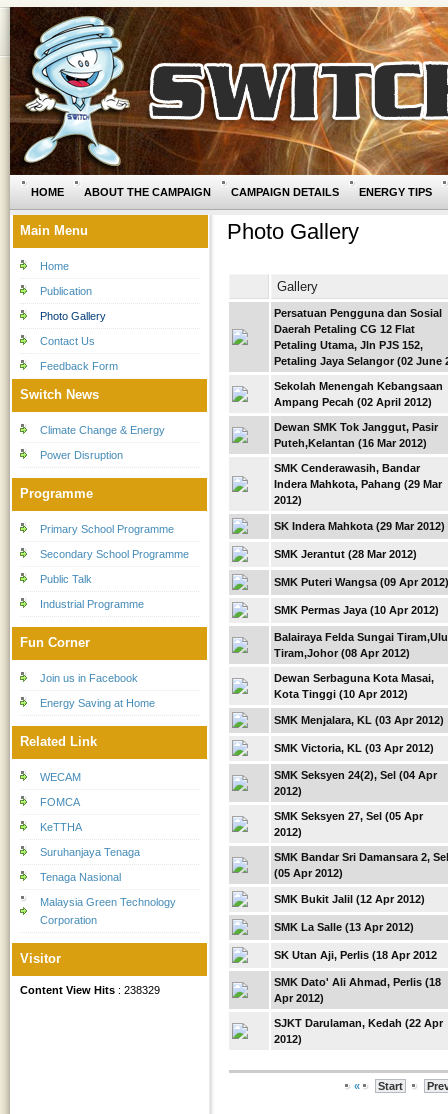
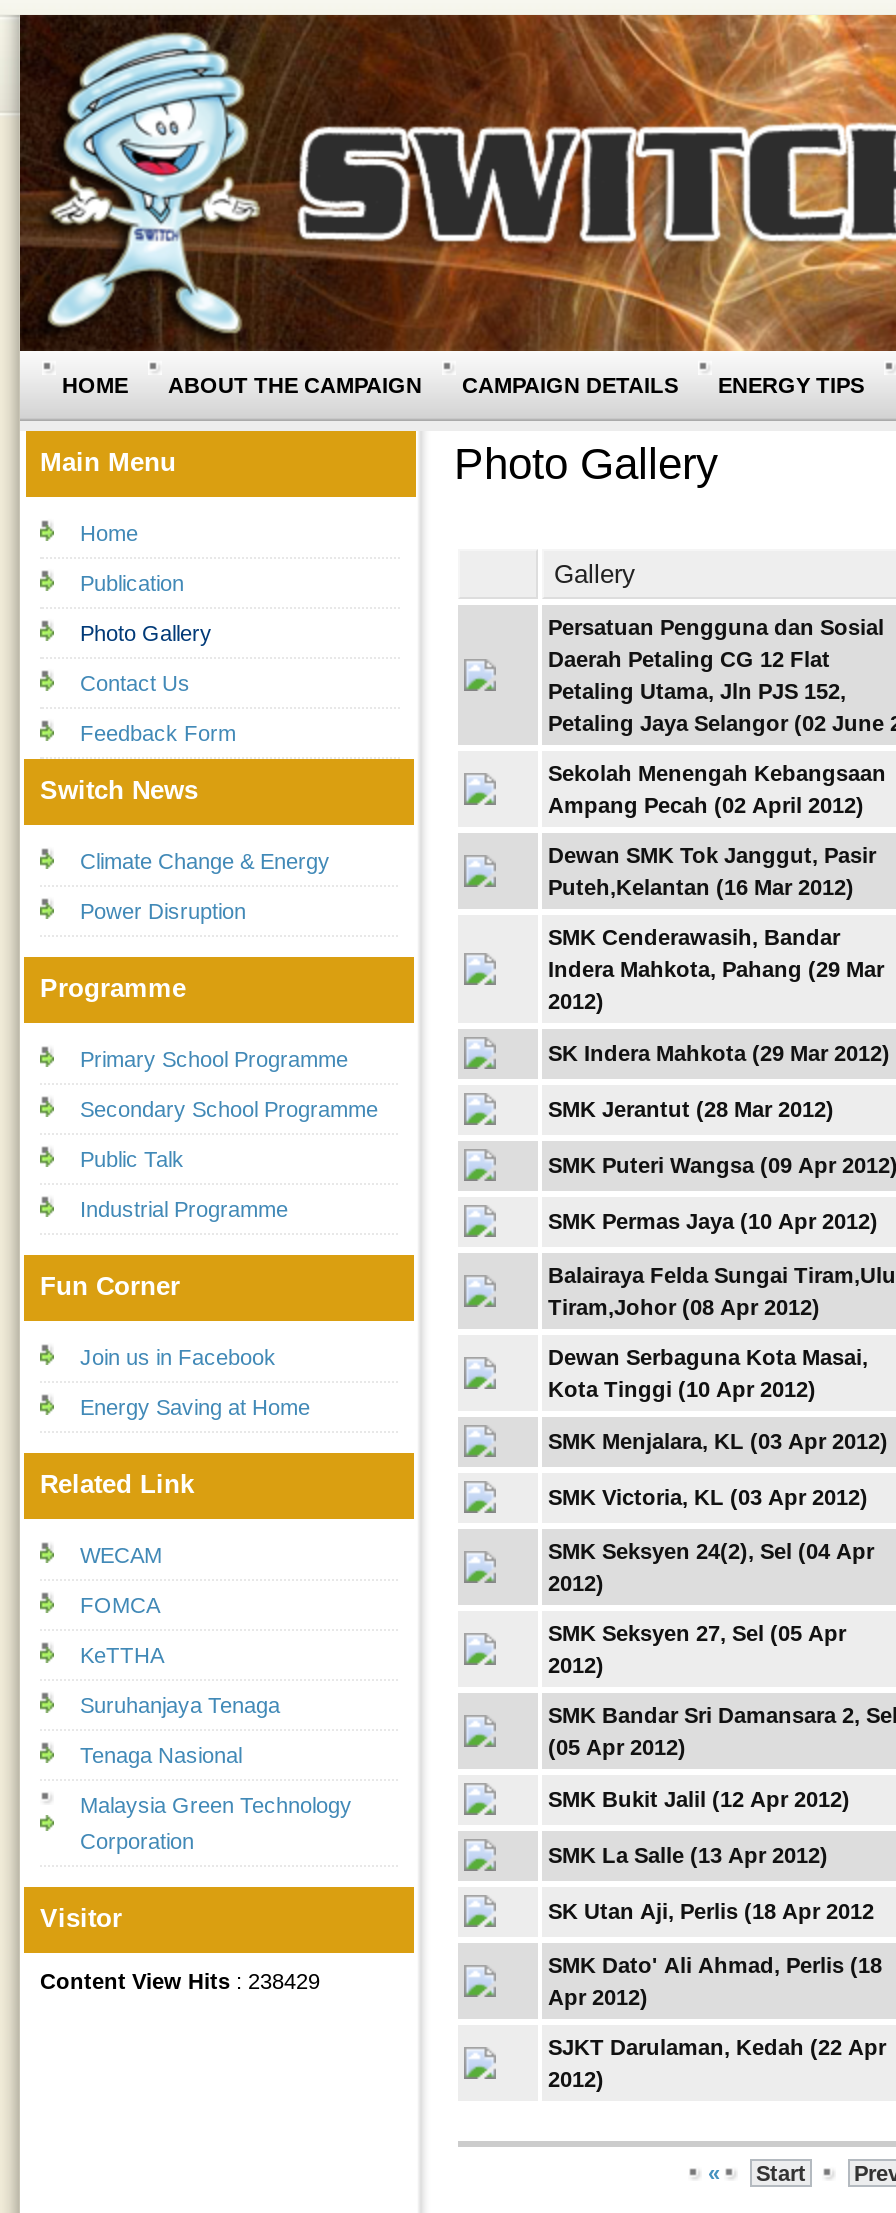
- Content View Hits: 238329
+ Content View Hits: 238429
